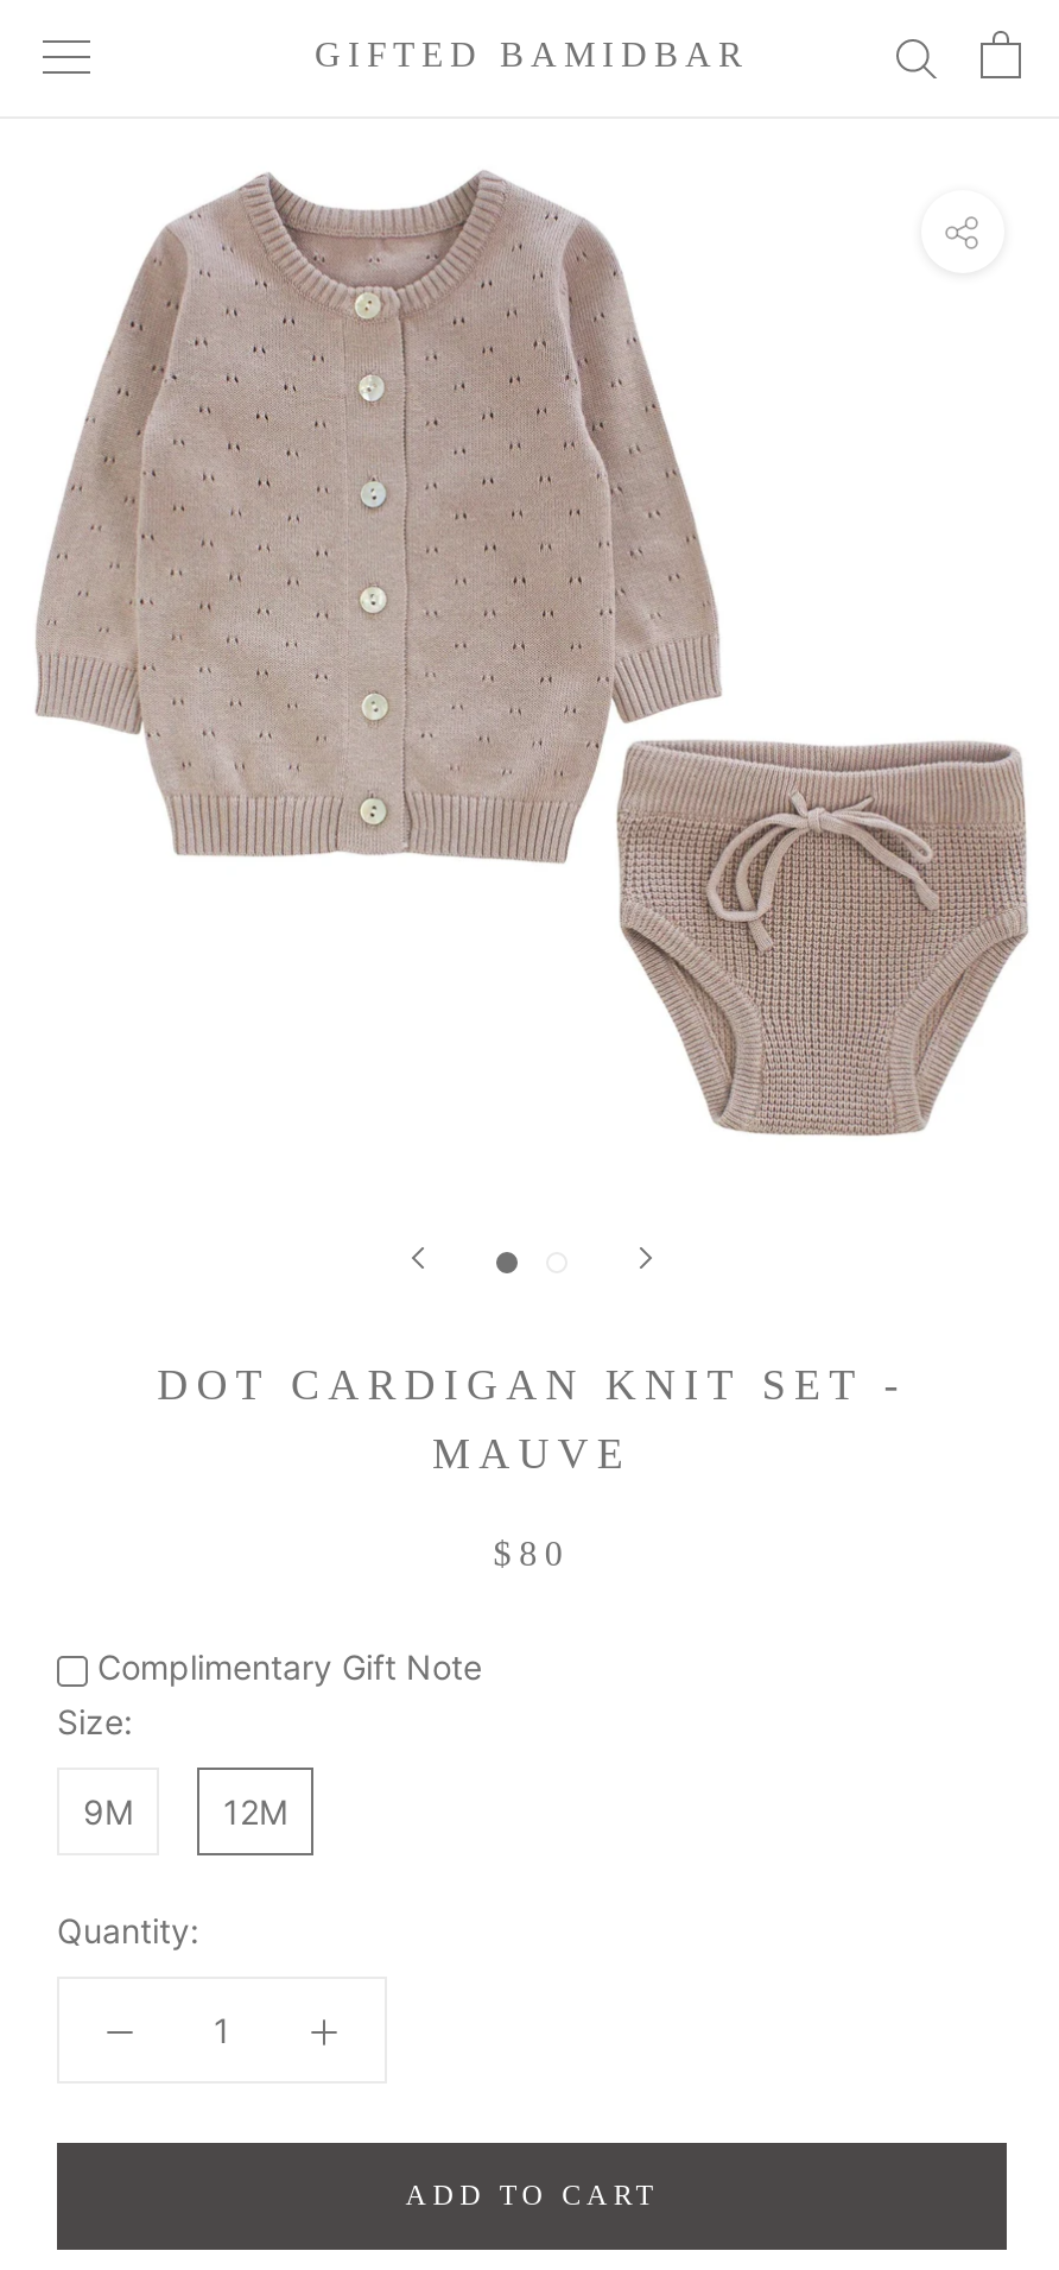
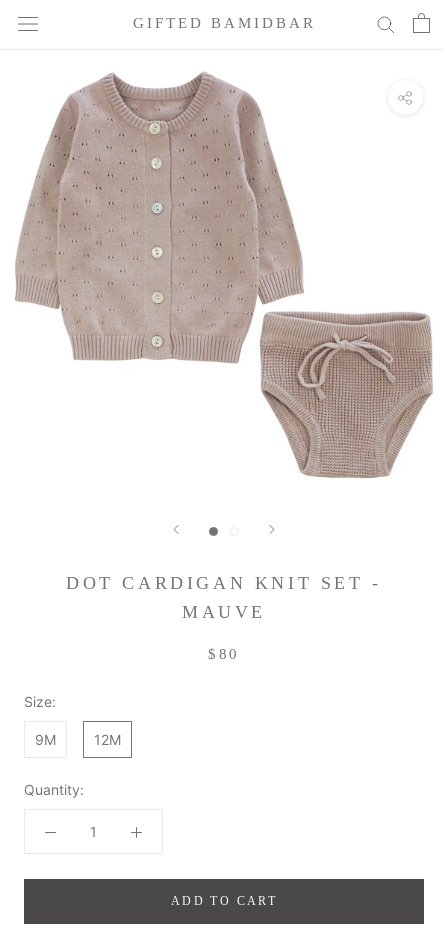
- Complimentary Gift Note
